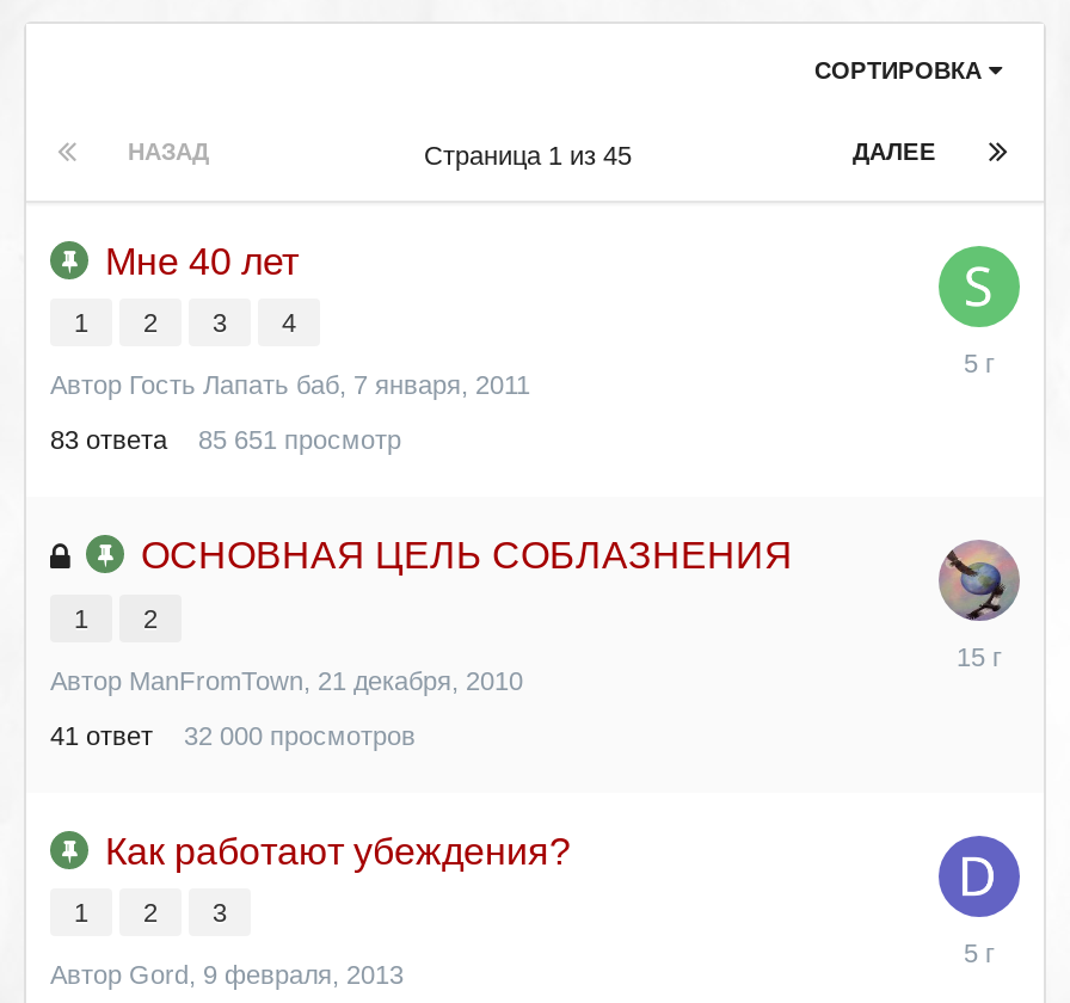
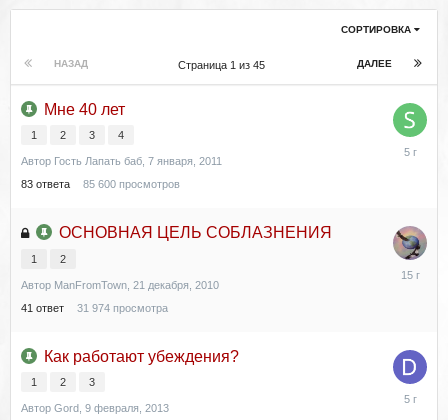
- 83 ответа 85 651 просмотр
+ 83 ответа 85 600 просмотров

- 41 ответ 32 000 просмотров
+ 41 ответ 31 974 просмотра
